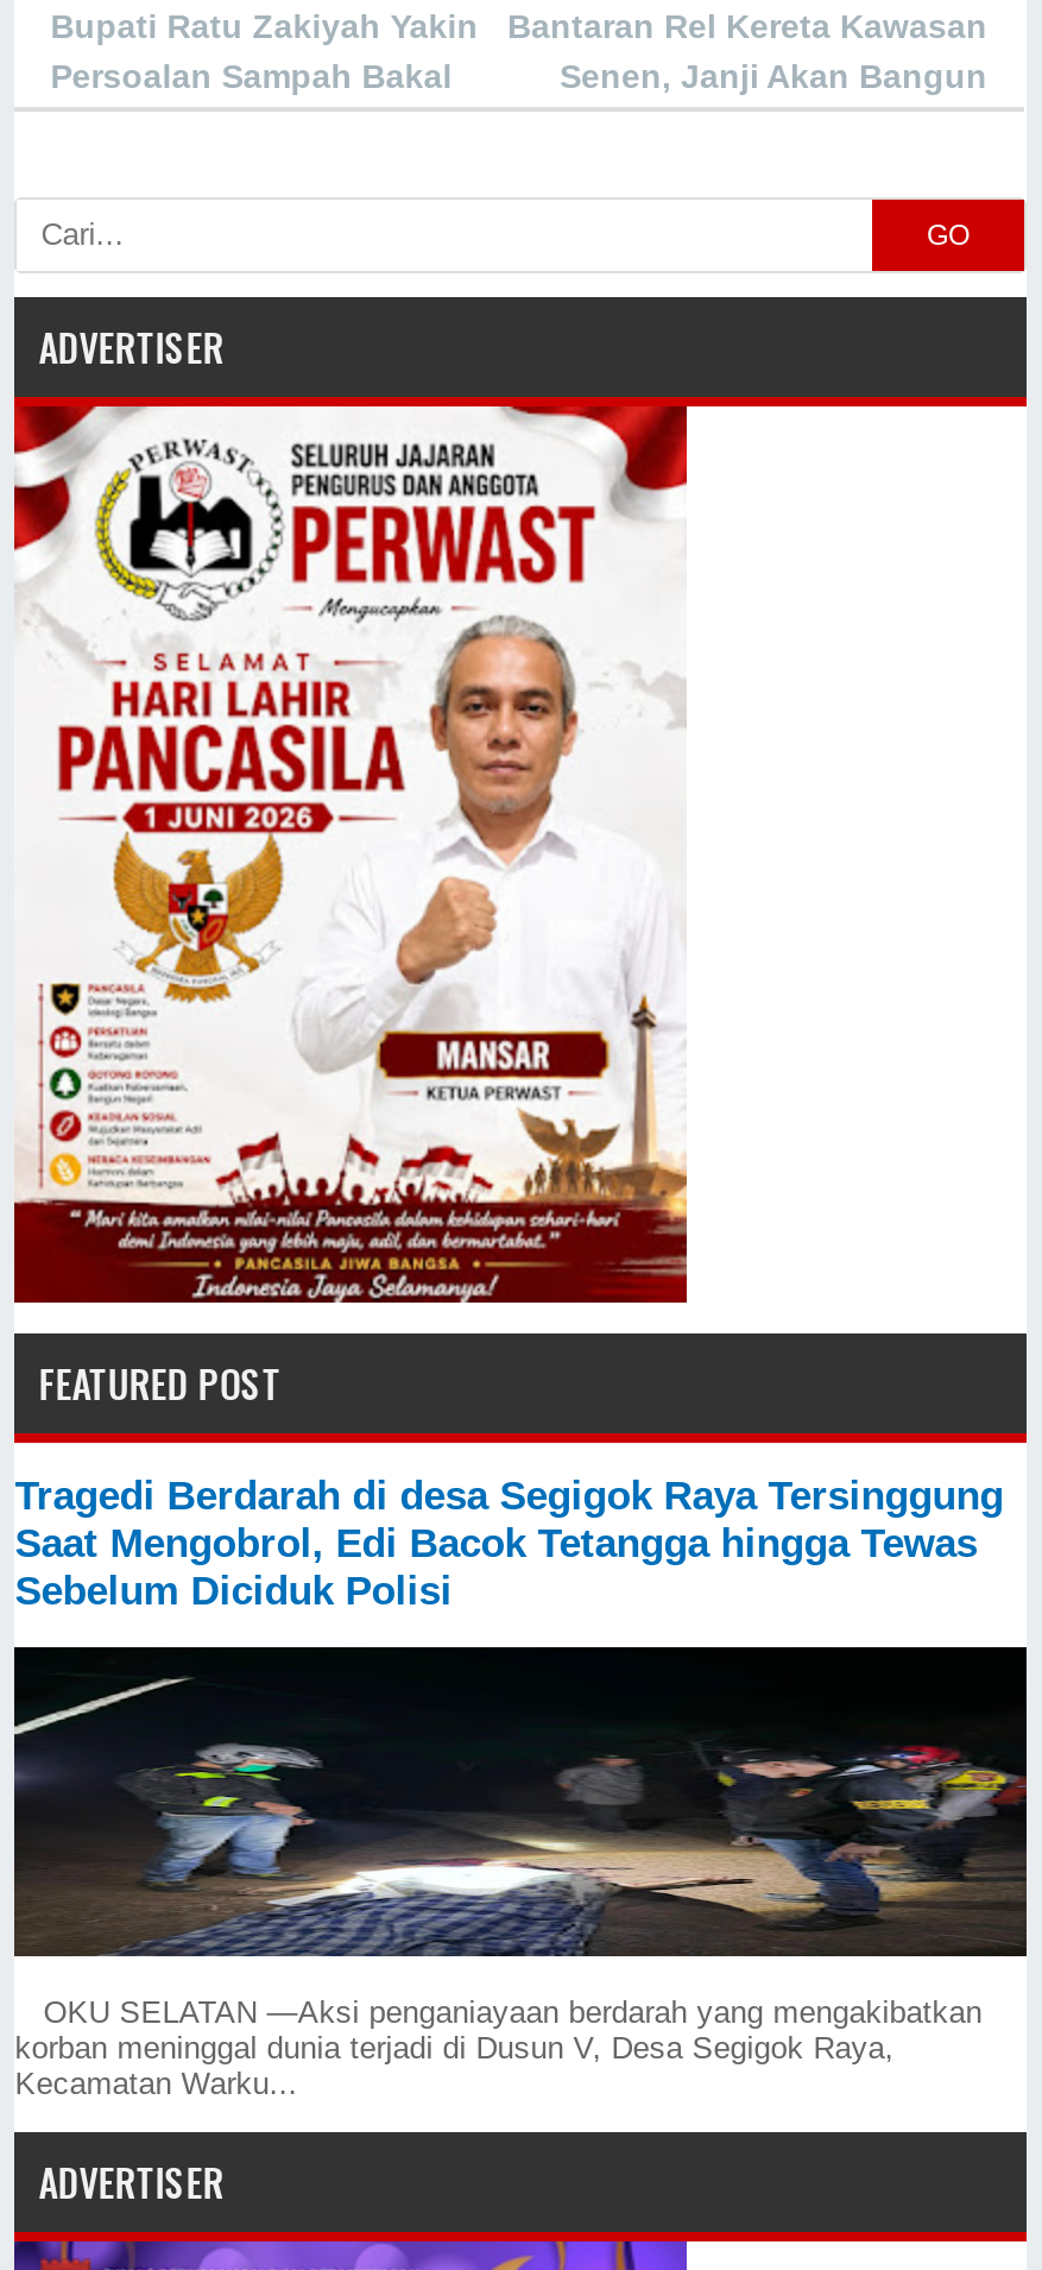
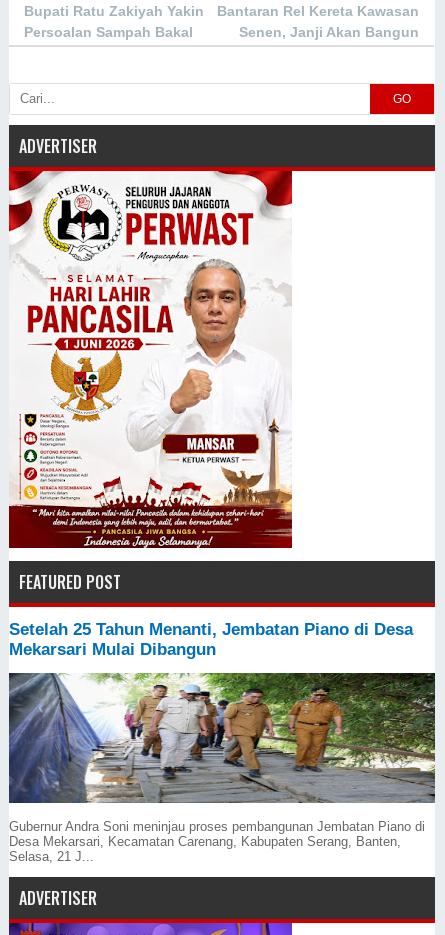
- Tragedi Berdarah di desa Segigok Raya Tersinggung
- Saat Mengobrol, Edi Bacok Tetangga hingga Tewas
- Sebelum Diciduk Polisi
+ Setelah 25 Tahun Menanti, Jembatan Piano di Desa
+ Mekarsari Mulai Dibangun

- [image]
- OKU SELATAN —Aksi penganiayaan berdarah yang mengakibatkan
- korban meninggal dunia terjadi di Dusun V, Desa Segigok Raya,
- Kecamatan Warku...
+ [image]
+ Gubernur Andra Soni meninjau proses pembangunan Jembatan Piano di
+ Desa Mekarsari, Kecamatan Carenang, Kabupaten Serang, Banten,
+ Selasa, 21 J...
